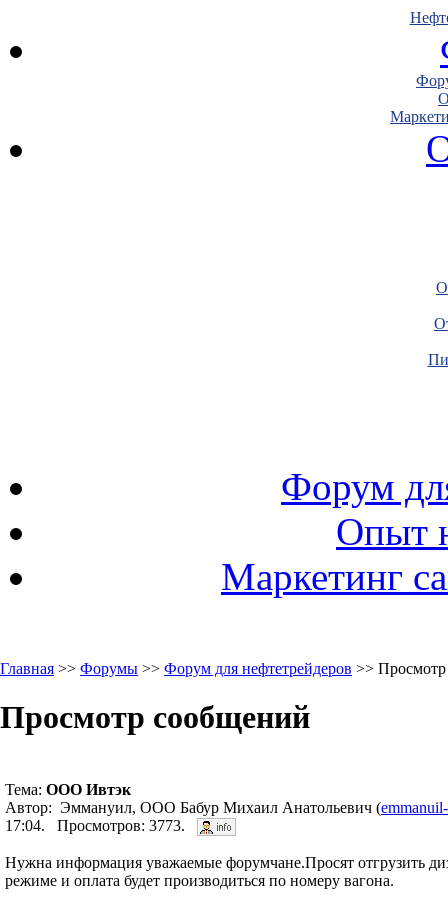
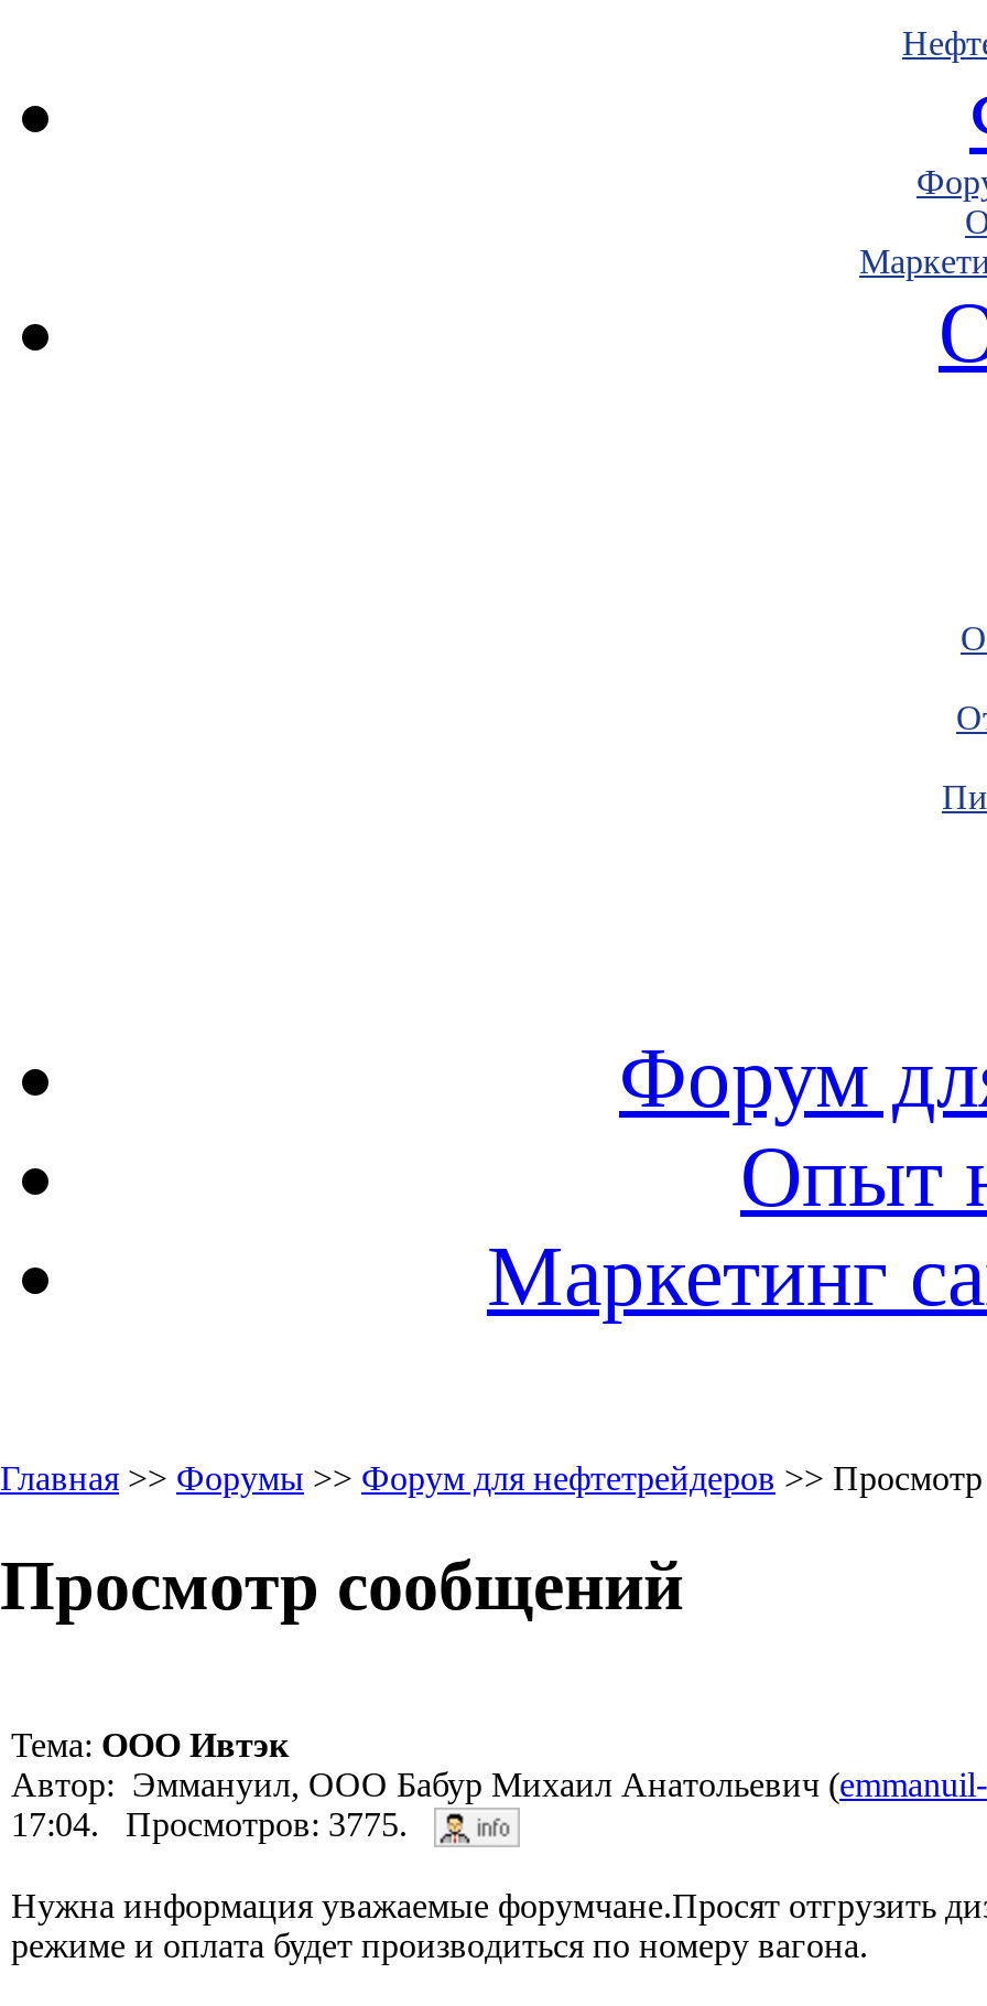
- 17:04. Просмотров: 3773.
+ 17:04. Просмотров: 3775.
